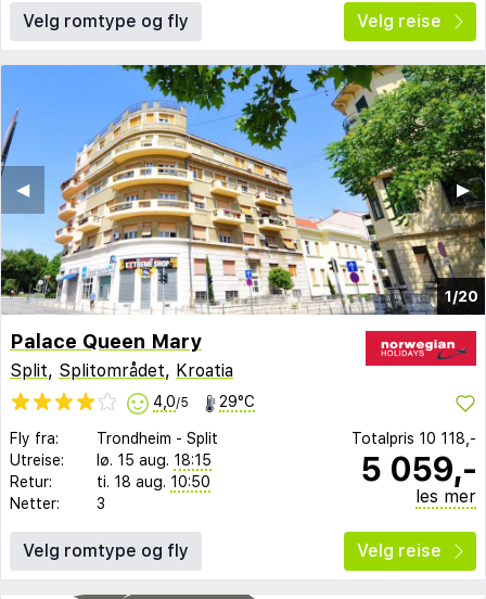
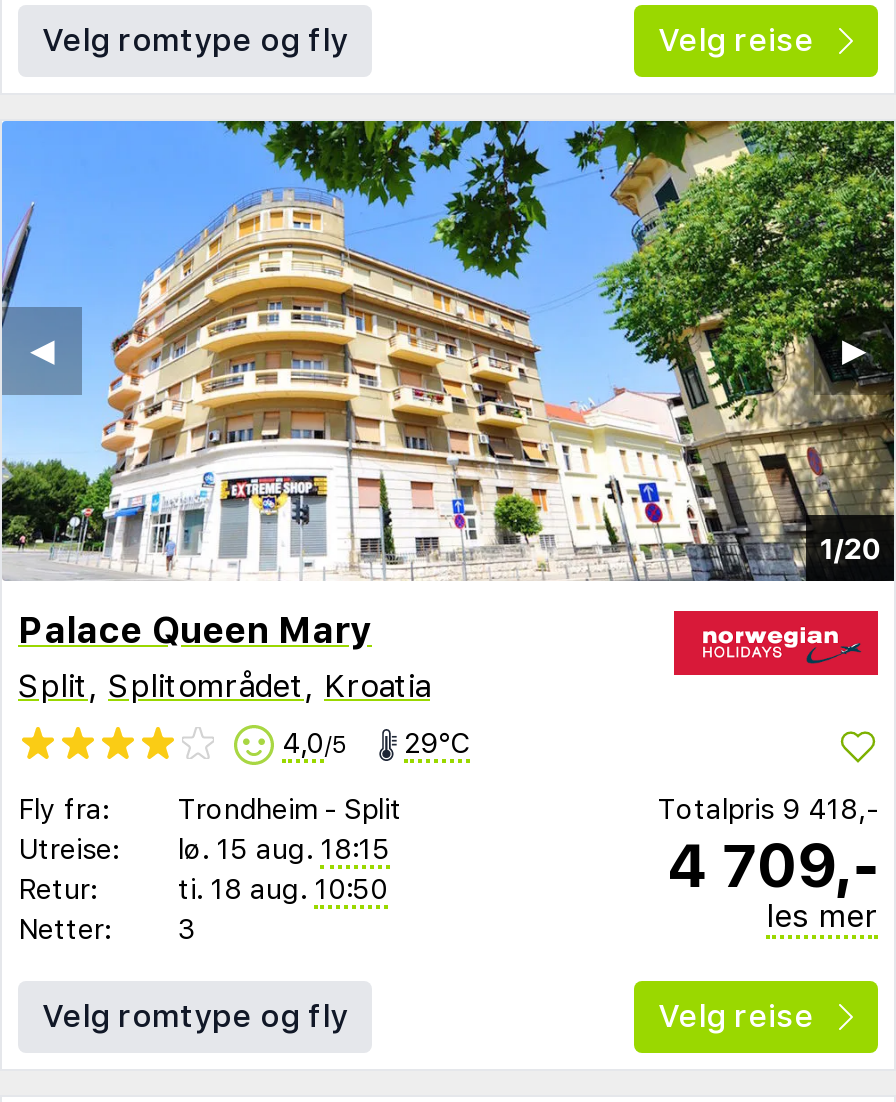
- Totalpris 10 118,-
+ Totalpris 9 418,-

- 5 059,-
+ 4 709,-
